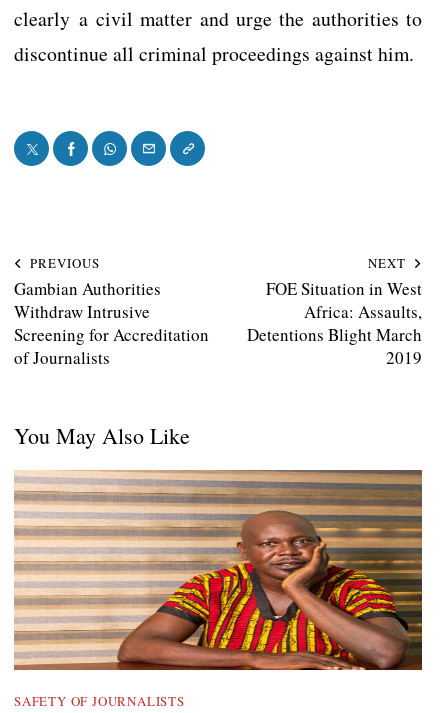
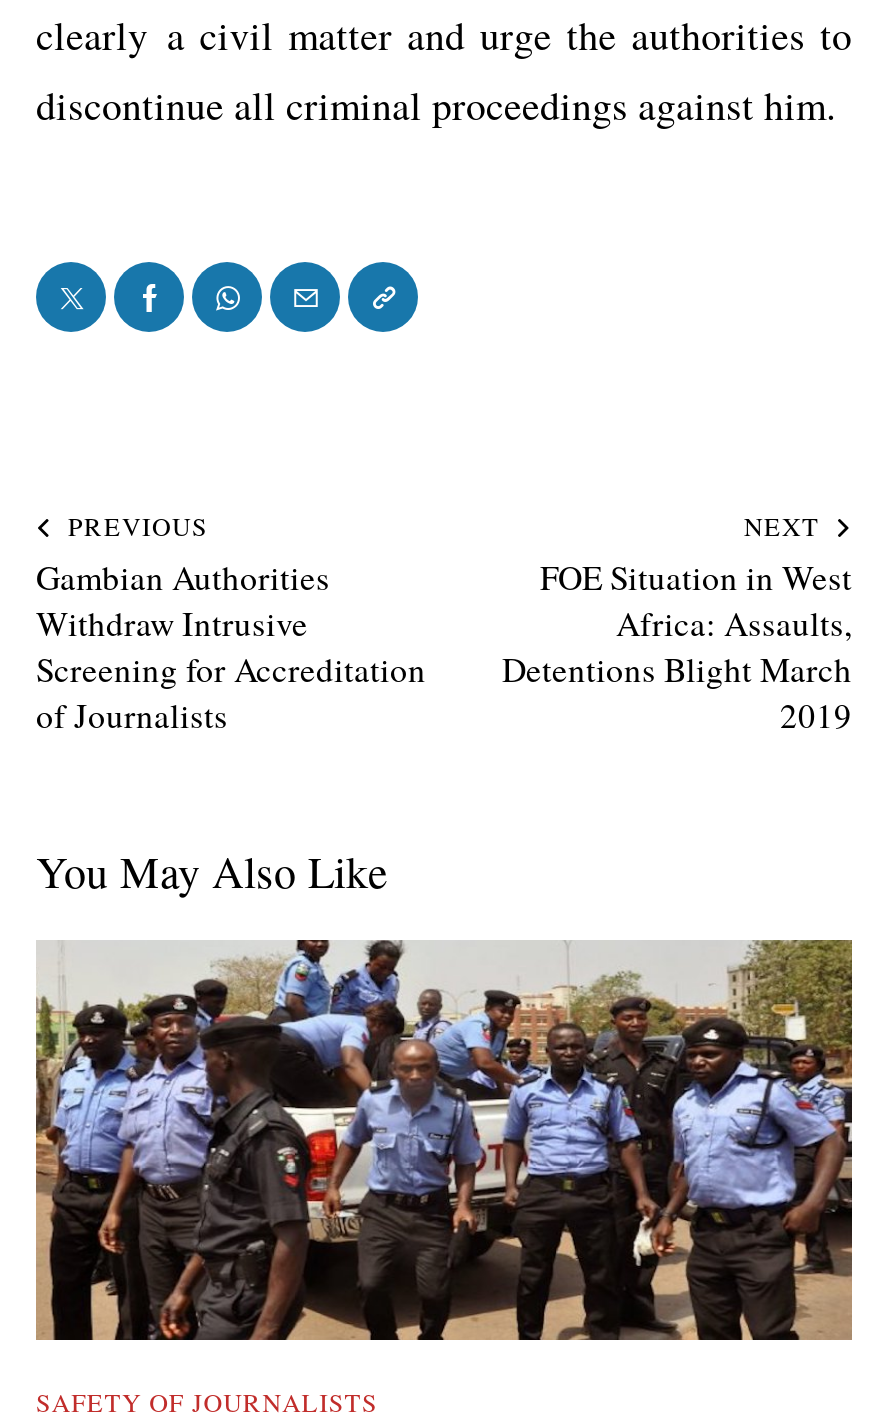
- [image]
+ [image]
